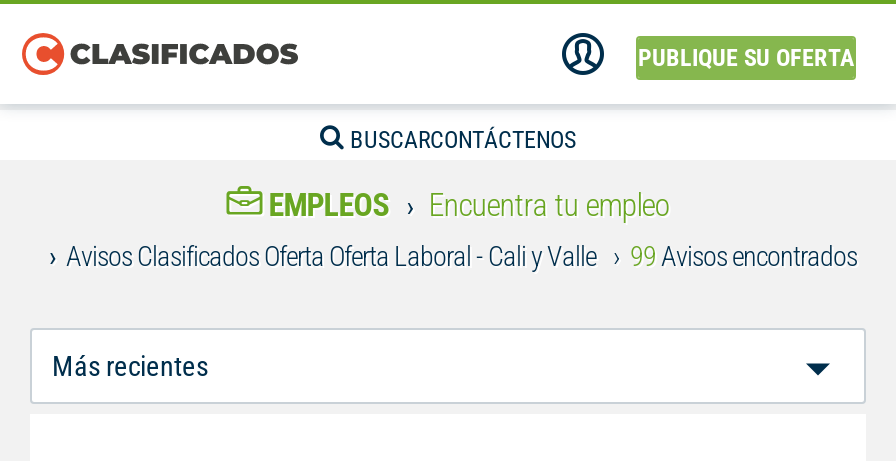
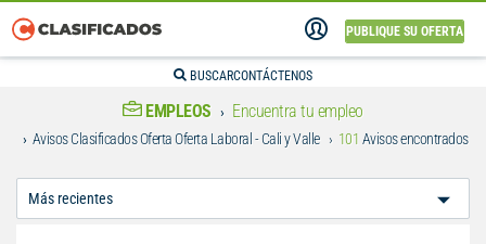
- 99 Avisos encontrados
+ 101 Avisos encontrados
